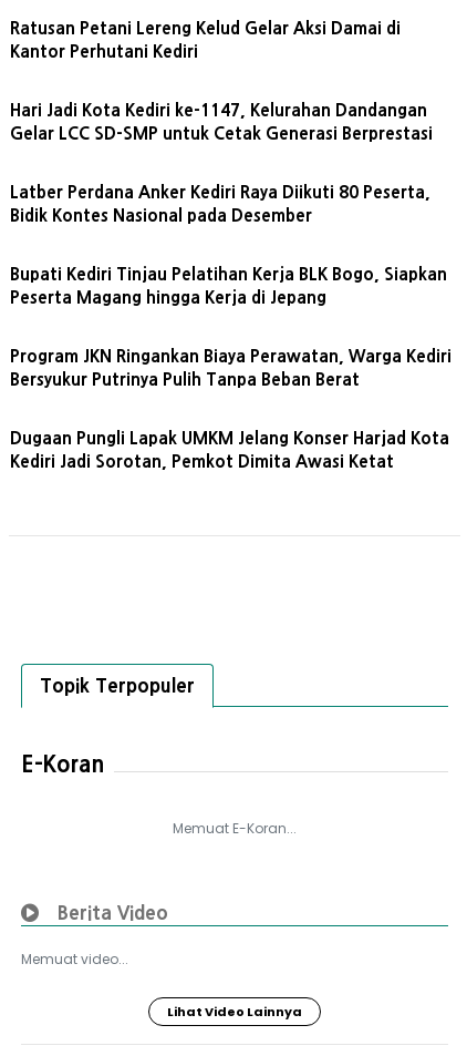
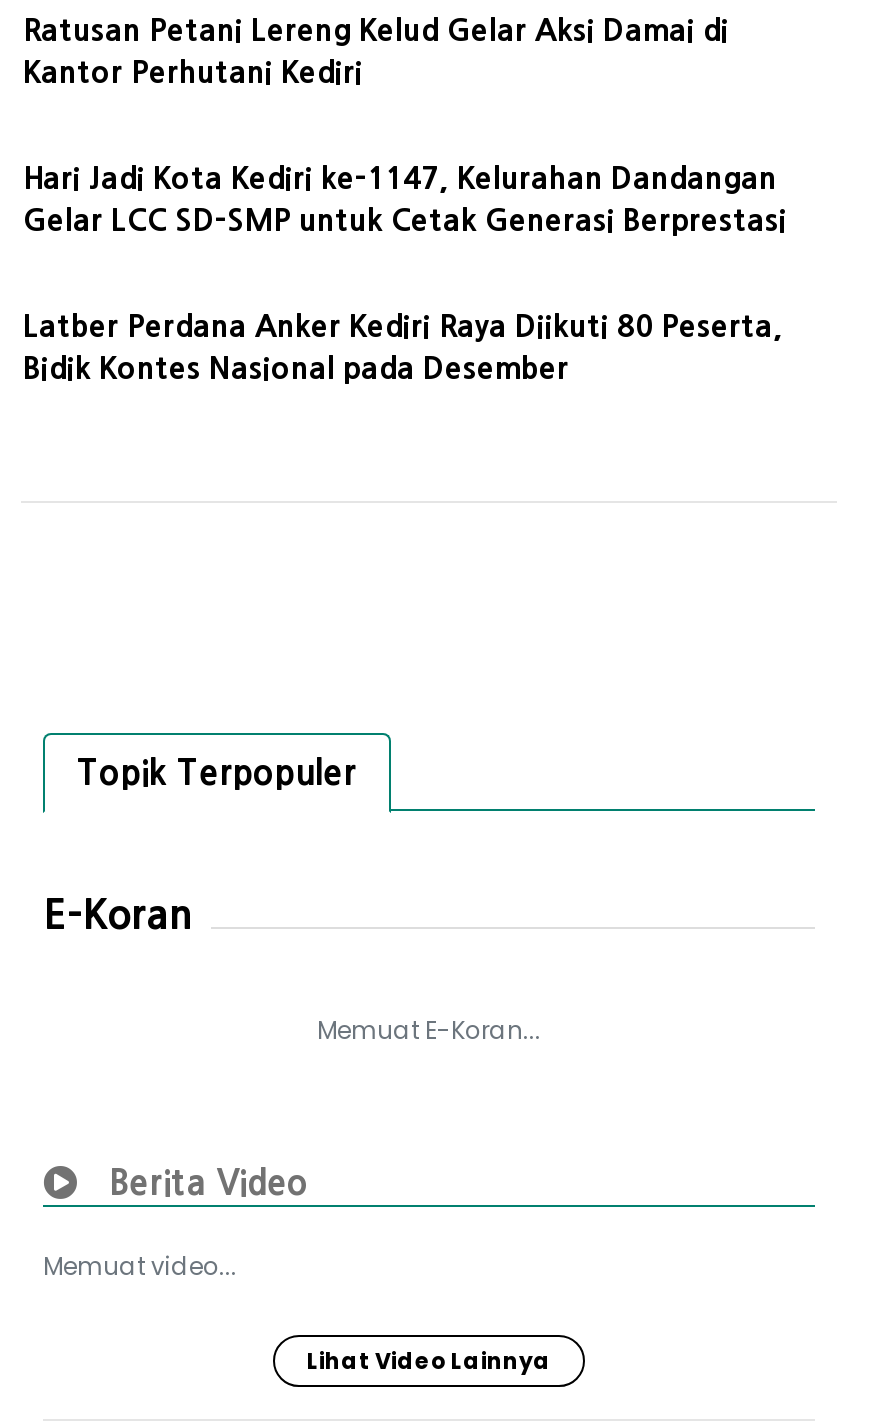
- Bupati Kediri Tinjau Pelatihan Kerja BLK Bogo, Siapkan
- Peserta Magang hingga Kerja di Jepang

- Program JKN Ringankan Biaya Perawatan, Warga Kediri
- Bersyukur Putrinya Pulih Tanpa Beban Berat

- Dugaan Pungli Lapak UMKM Jelang Konser Harjad Kota
- Kediri Jadi Sorotan, Pemkot Dimita Awasi Ketat
